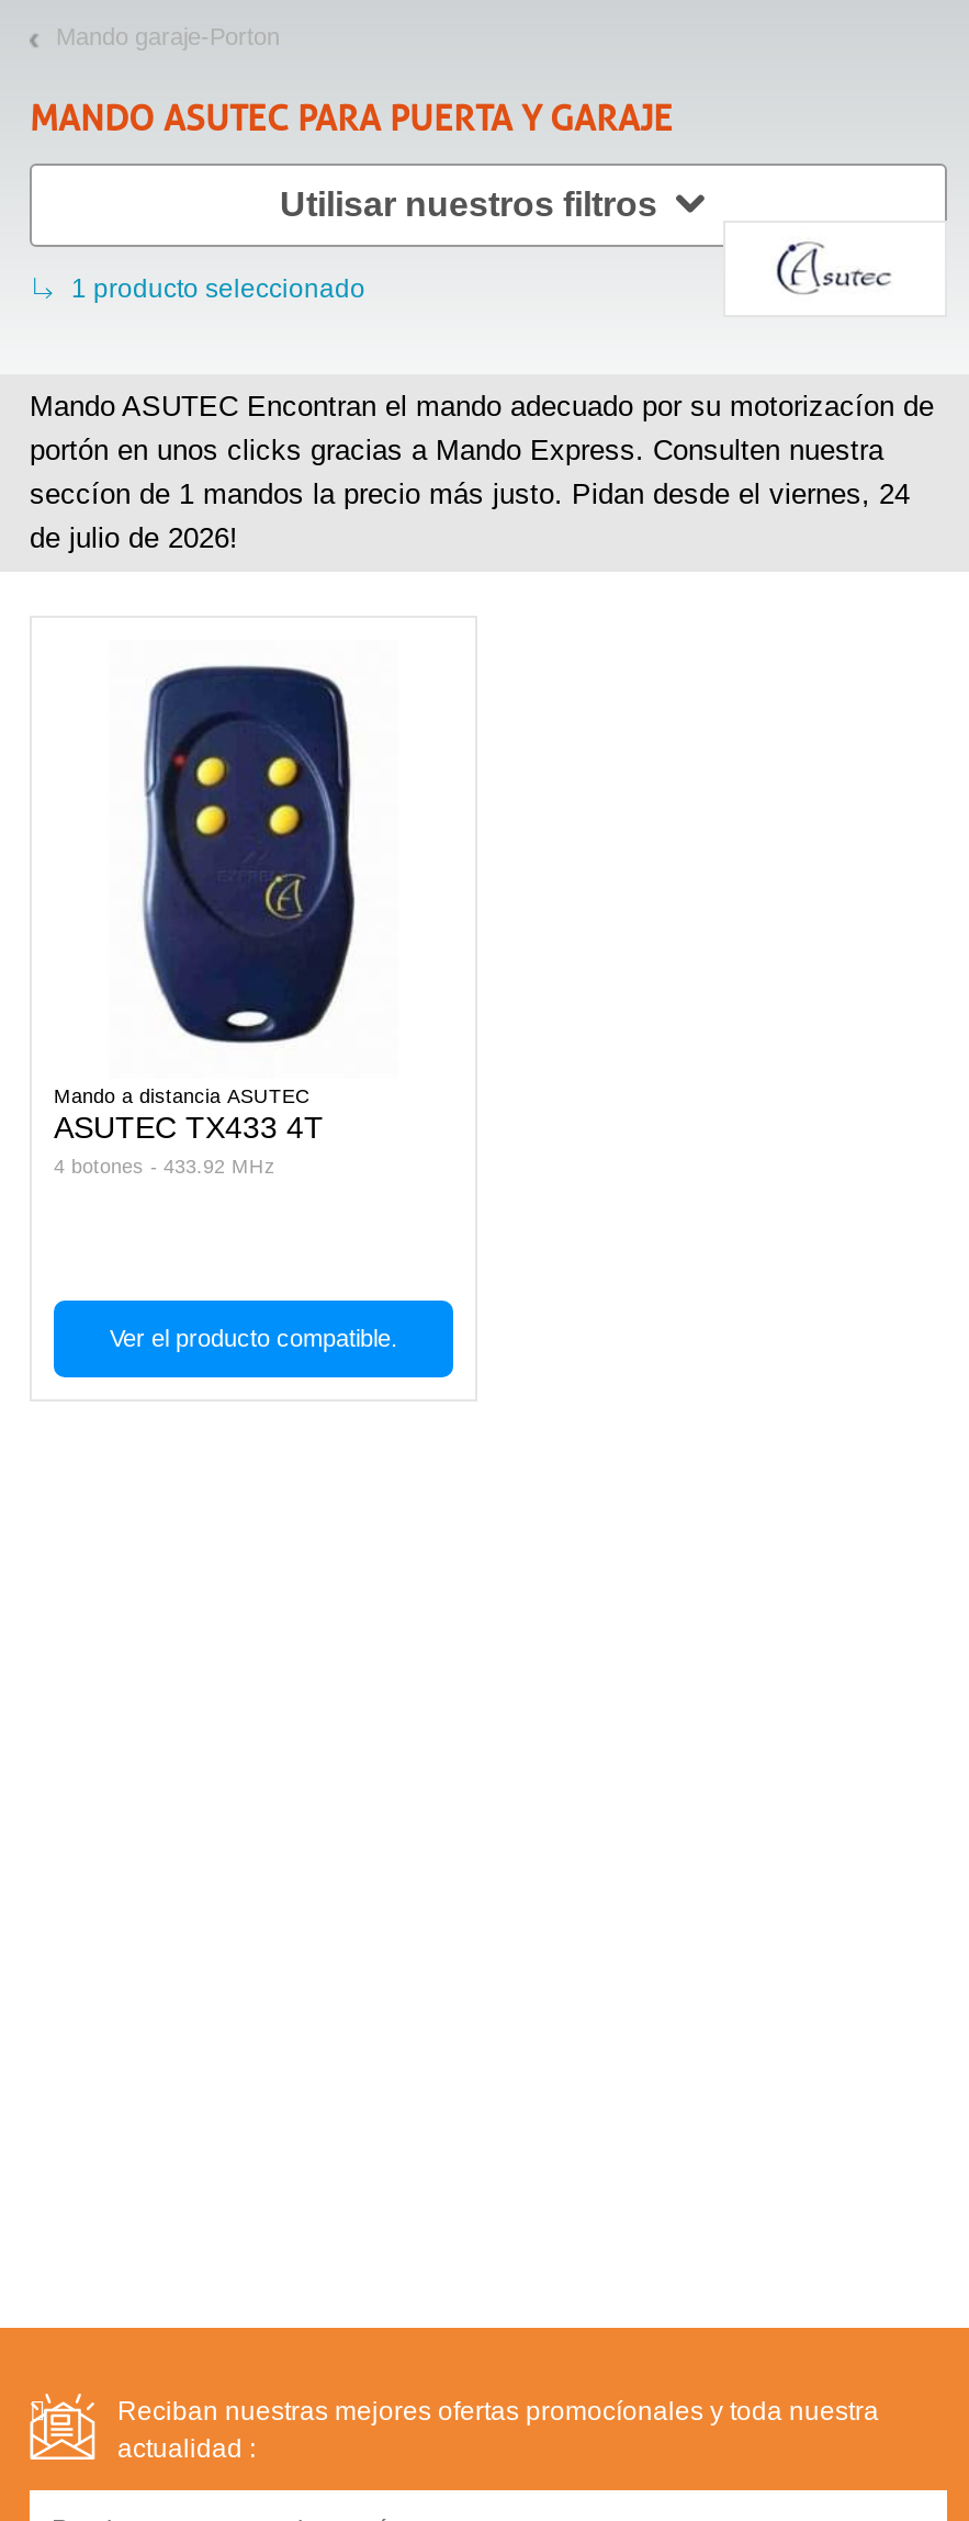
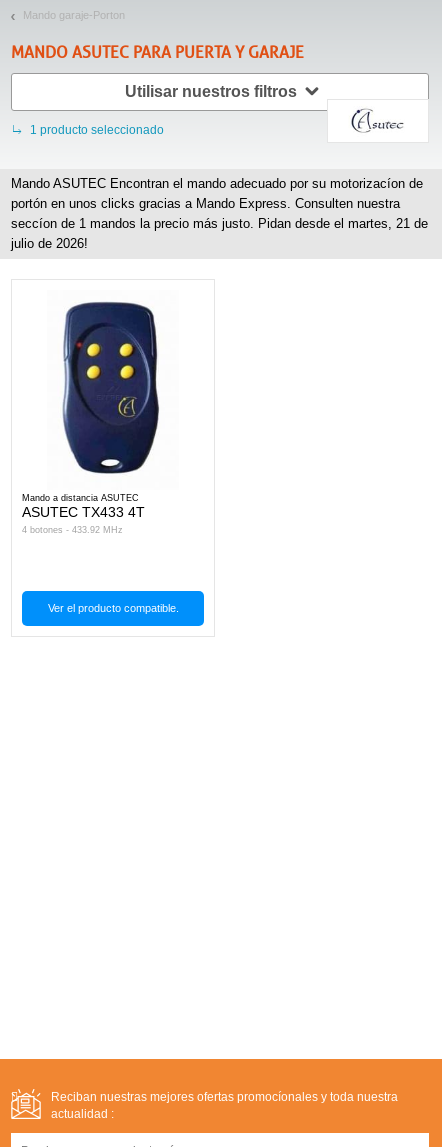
- seccíon de 1 mandos la precio más justo. Pidan desde el viernes, 24
- de julio de 2026!
+ seccíon de 1 mandos la precio más justo. Pidan desde el martes, 21 de
+ julio de 2026!
